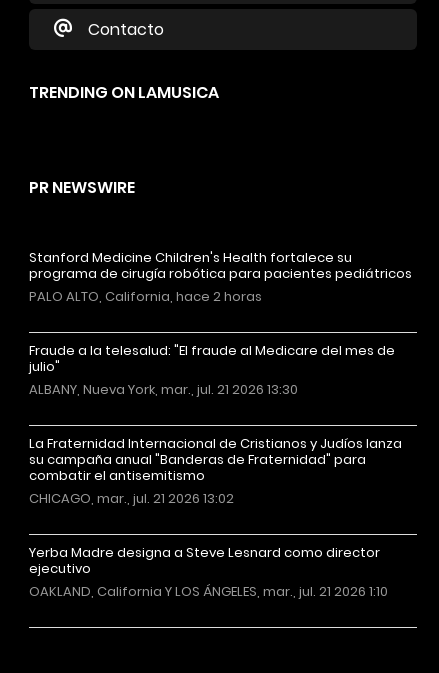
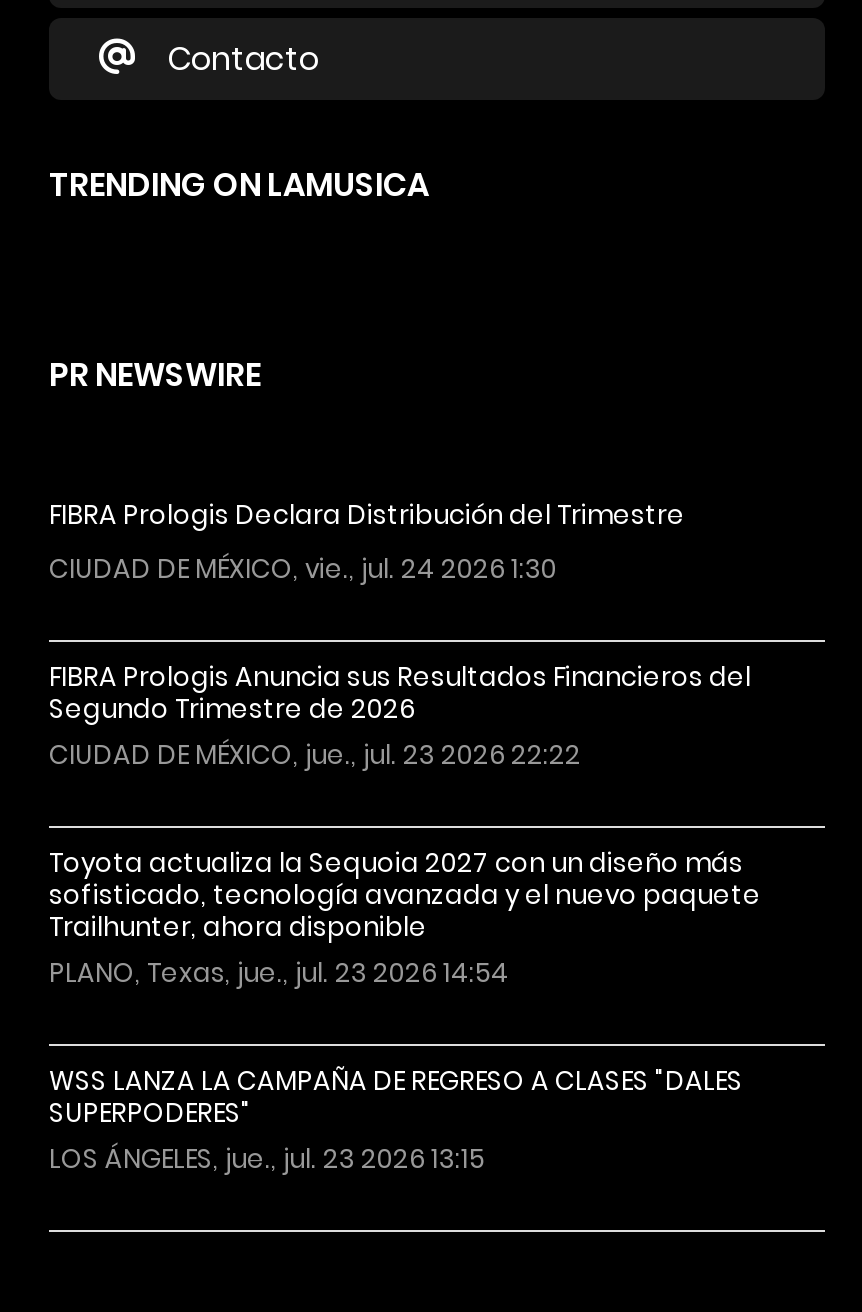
- Stanford Medicine Children's Health fortalece su
- programa de cirugía robótica para pacientes pediátricos
- PALO ALTO, California, hace 2 horas
+ FIBRA Prologis Declara Distribución del Trimestre
+ CIUDAD DE MÉXICO, vie., jul. 24 2026 1:30

- Fraude a la telesalud: "El fraude al Medicare del mes de
- julio"
- ALBANY, Nueva York, mar., jul. 21 2026 13:30
+ FIBRA Prologis Anuncia sus Resultados Financieros del
+ Segundo Trimestre de 2026
+ CIUDAD DE MÉXICO, jue., jul. 23 2026 22:22

- La Fraternidad Internacional de Cristianos y Judíos lanza
- su campaña anual "Banderas de Fraternidad" para
- combatir el antisemitismo
- CHICAGO, mar., jul. 21 2026 13:02
+ Toyota actualiza la Sequoia 2027 con un diseño más
+ sofisticado, tecnología avanzada y el nuevo paquete
+ Trailhunter, ahora disponible
+ PLANO, Texas, jue., jul. 23 2026 14:54

- Yerba Madre designa a Steve Lesnard como director
- ejecutivo
- OAKLAND, California Y LOS ÁNGELES, mar., jul. 21 2026 1:10
+ WSS LANZA LA CAMPAÑA DE REGRESO A CLASES "DALES
+ SUPERPODERES"
+ LOS ÁNGELES, jue., jul. 23 2026 13:15
